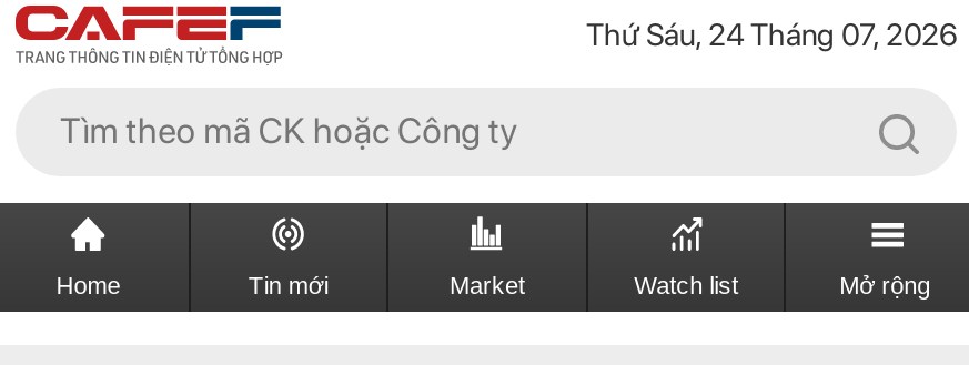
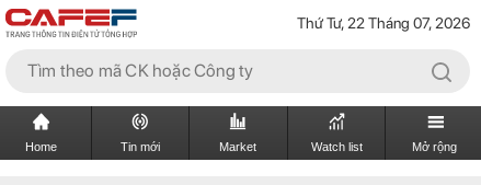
- Thứ Sáu, 24 Tháng 07, 2026
+ Thứ Tư, 22 Tháng 07, 2026
